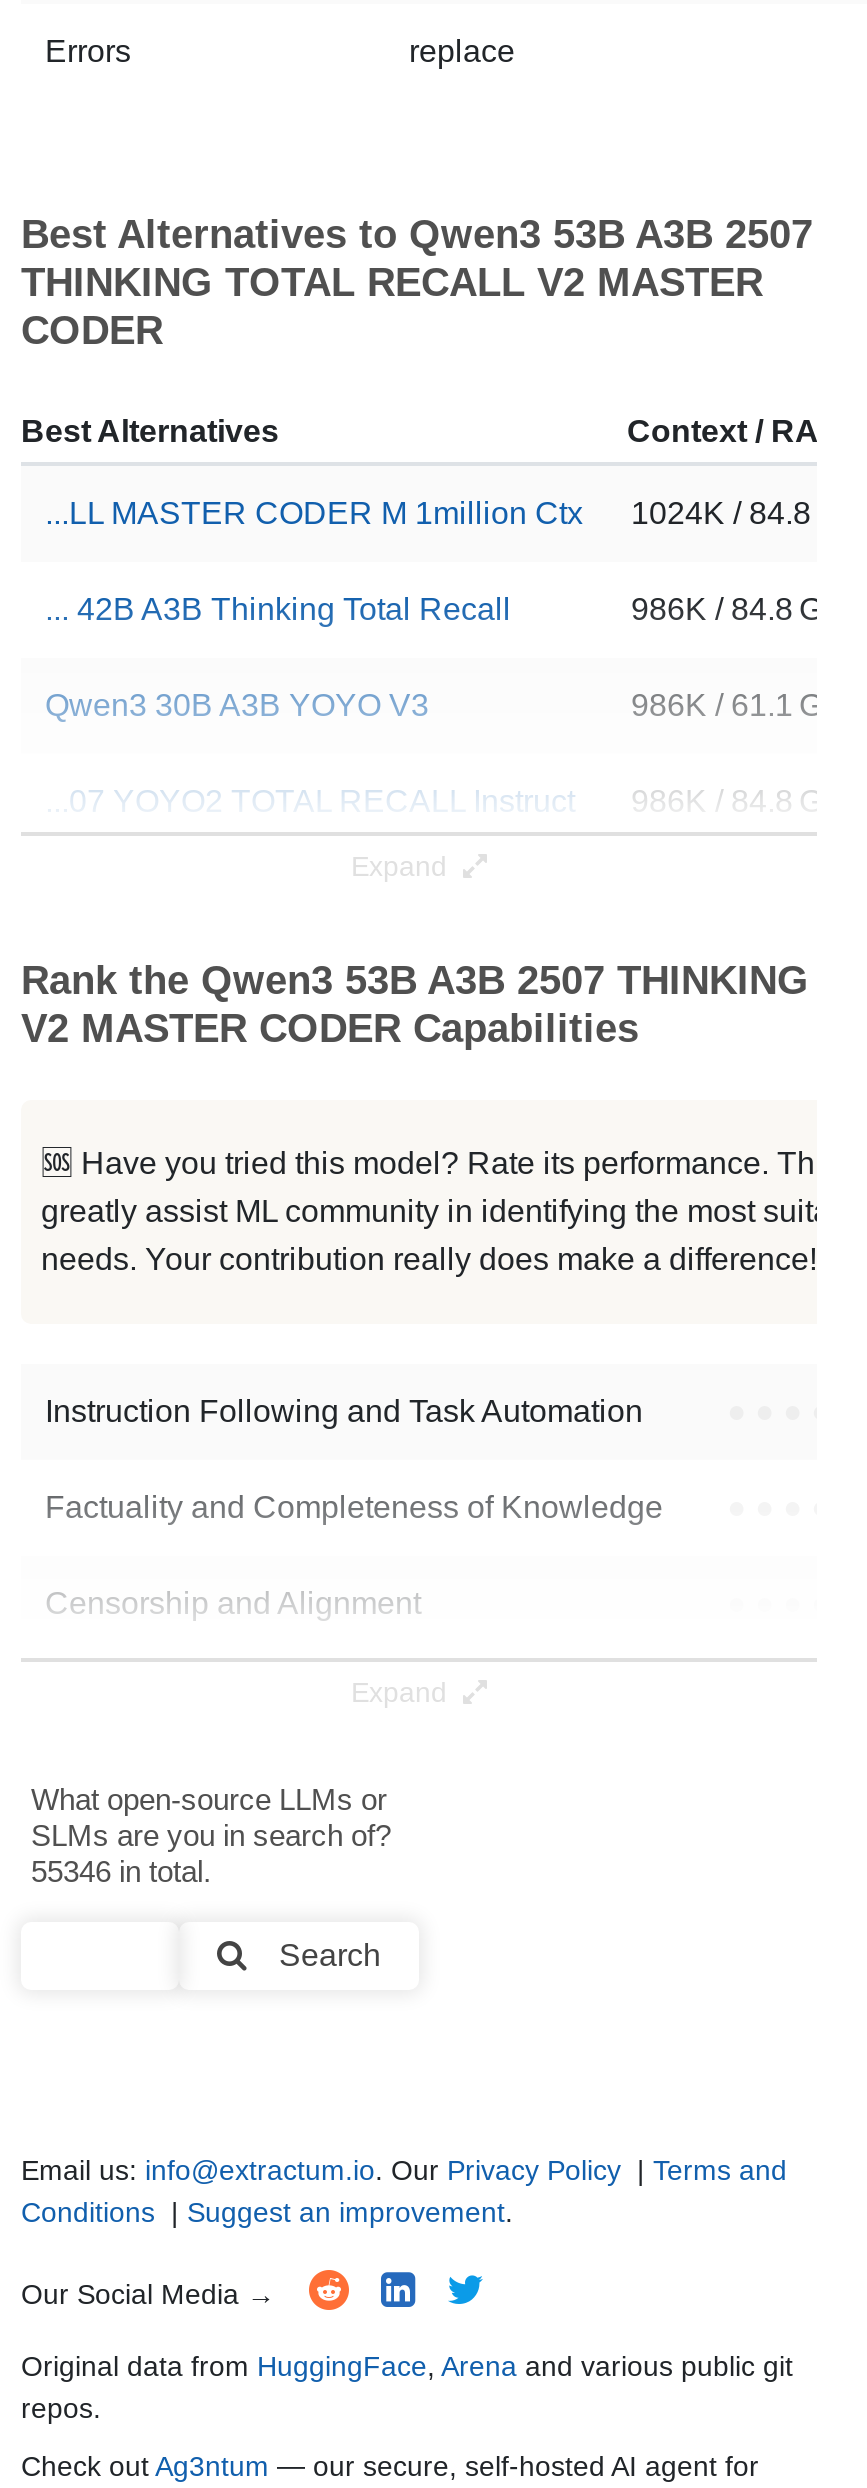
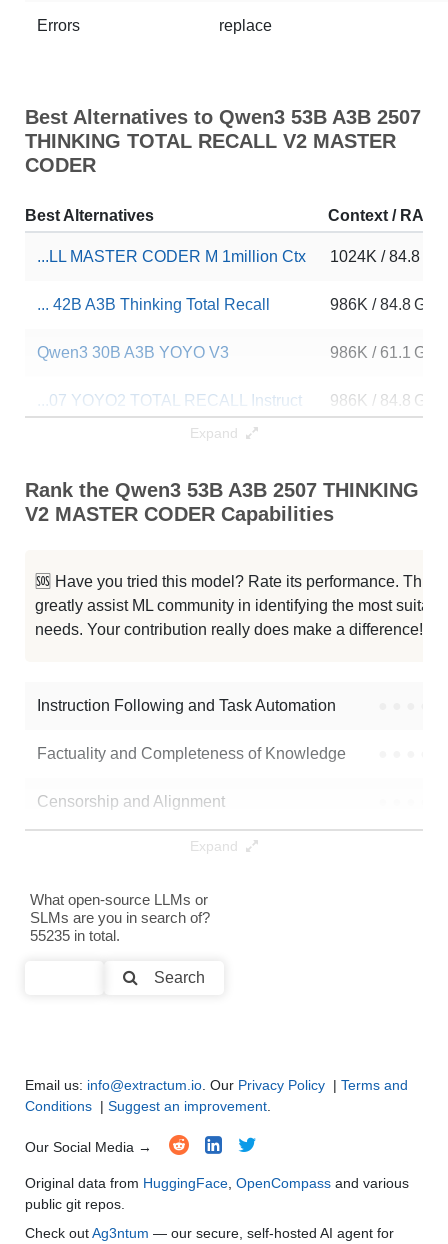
- 55346 in total.
+ 55235 in total.

- Original data from HuggingFace, Arena and various public git
- repos.
+ Original data from HuggingFace, OpenCompass and various
+ public git repos.
